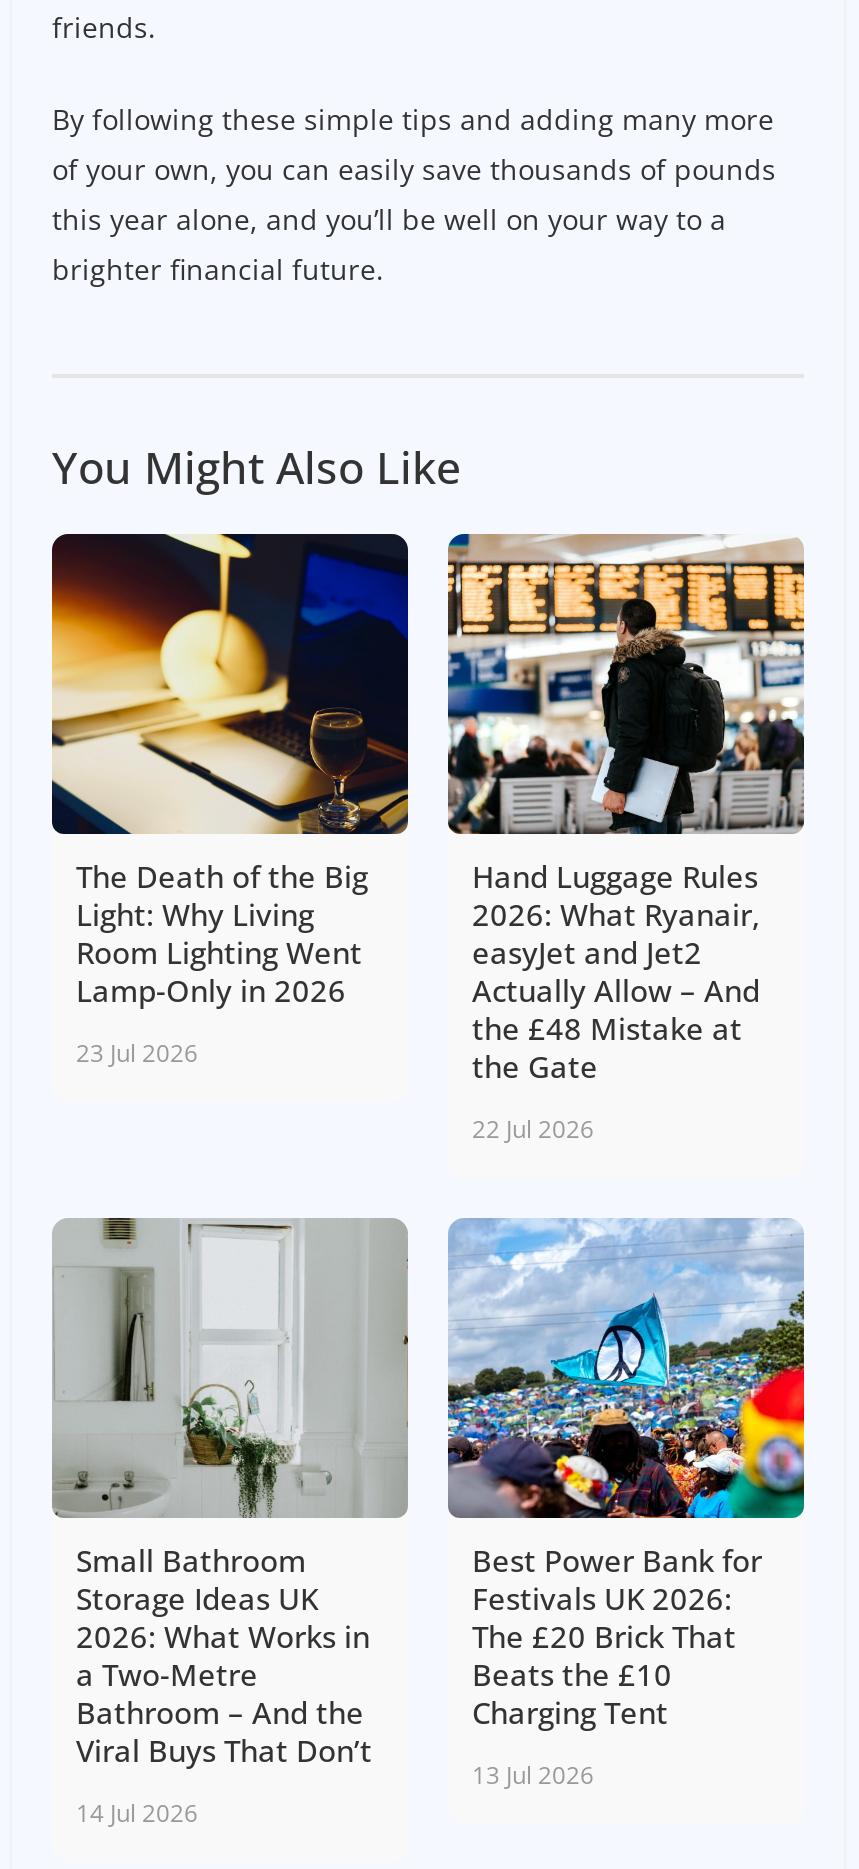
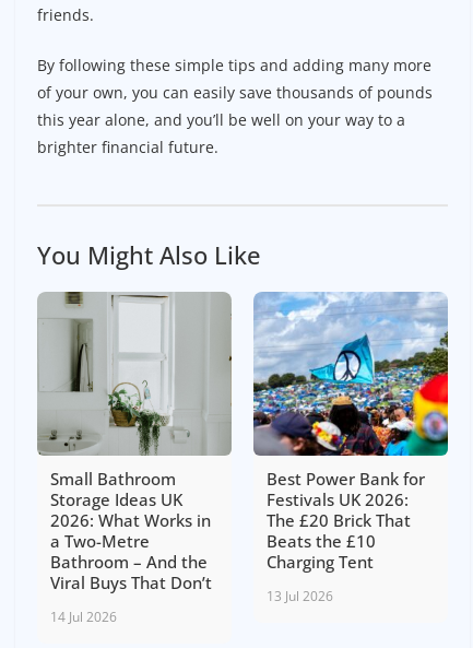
- [image]
- The Death of the Big
- Light: Why Living
- Room Lighting Went
- Lamp-Only in 2026
- 23 Jul 2026

- [image]
- Hand Luggage Rules
- 2026: What Ryanair,
- easyJet and Jet2
- Actually Allow – And
- the £48 Mistake at
- the Gate
- 22 Jul 2026
